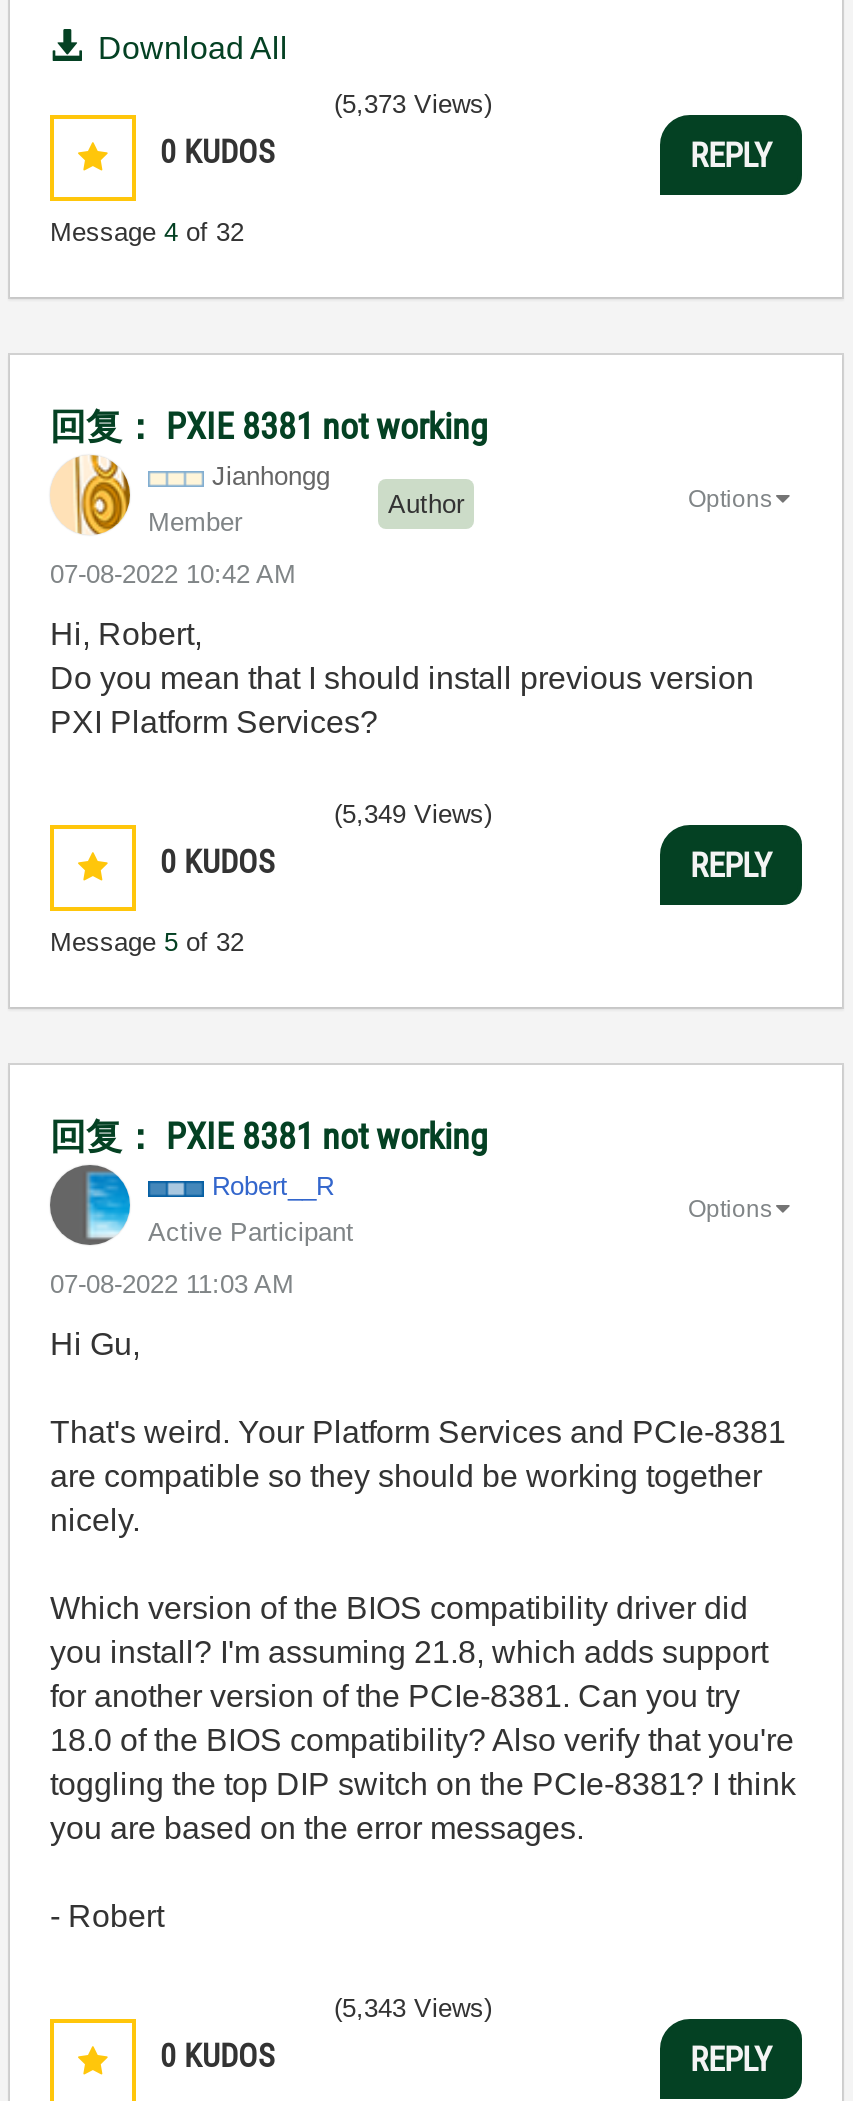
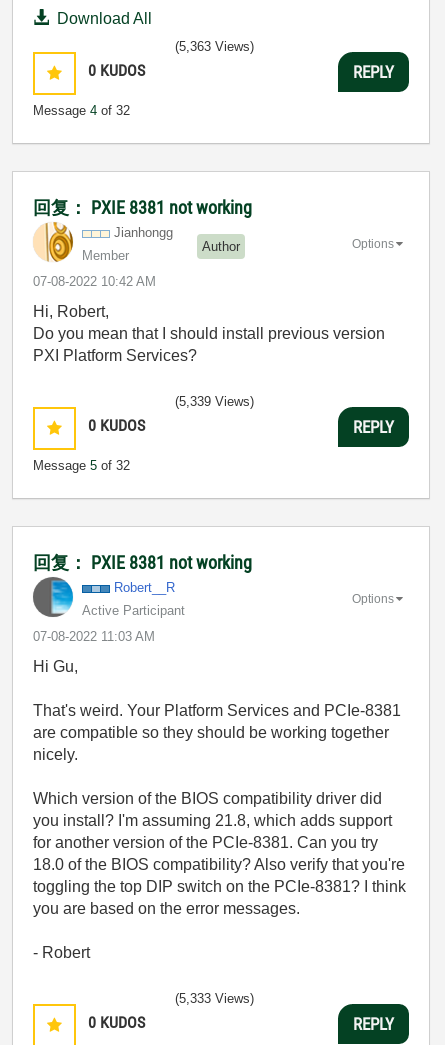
- (5,373 Views)
+ (5,363 Views)

- (5,349 Views)
+ (5,339 Views)

- (5,343 Views)
+ (5,333 Views)
